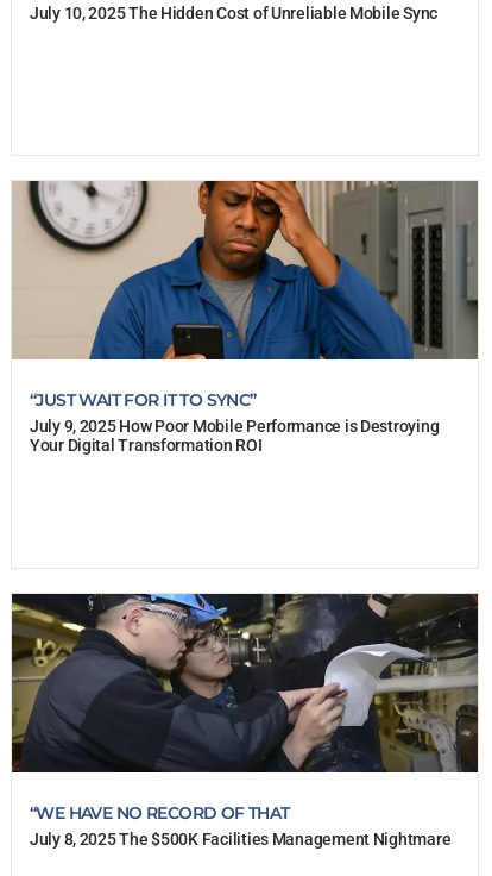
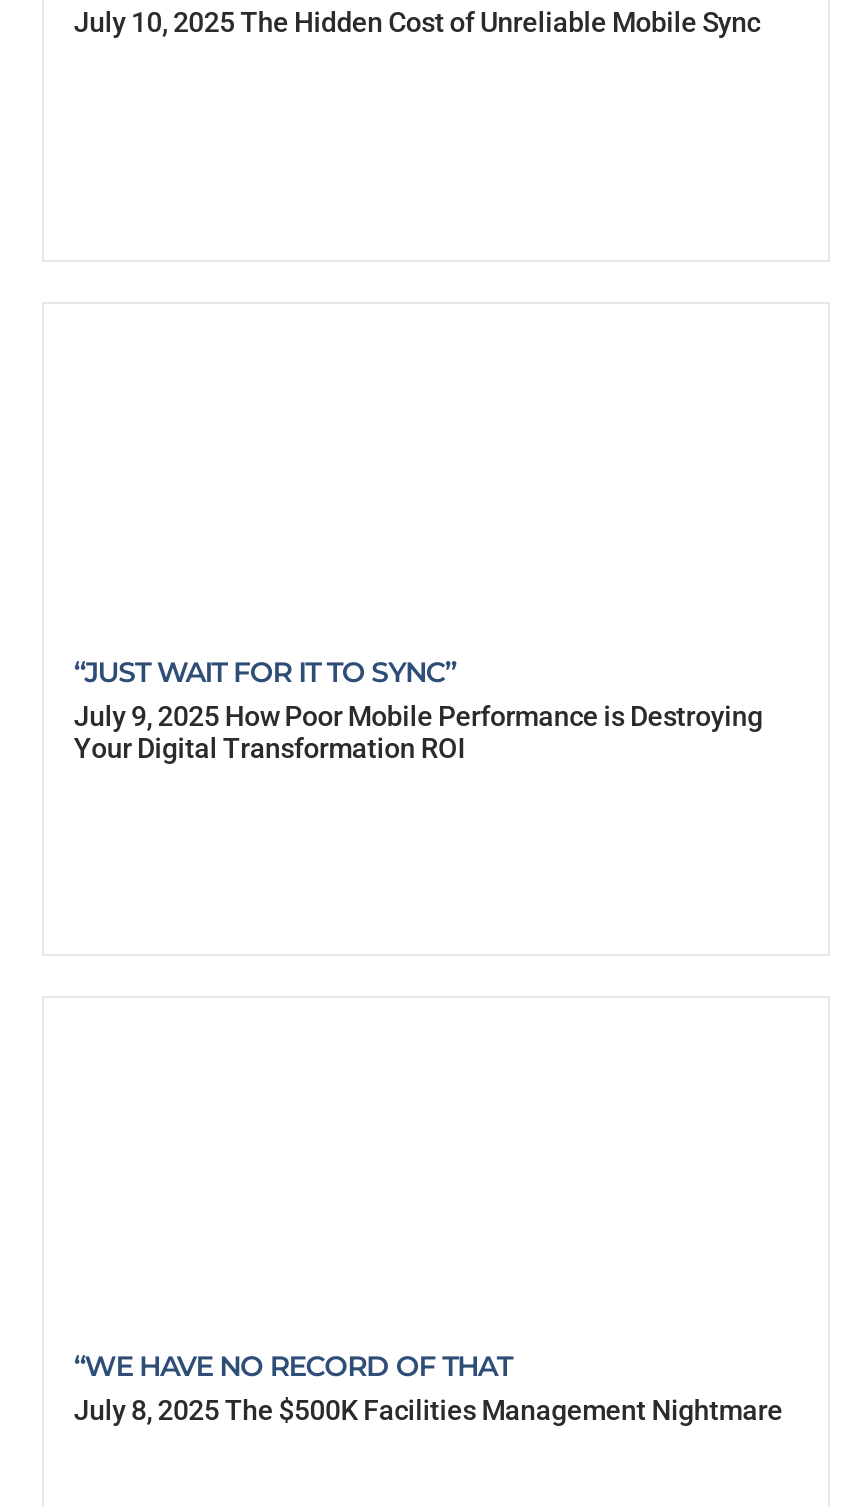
- [image]

- [image]
